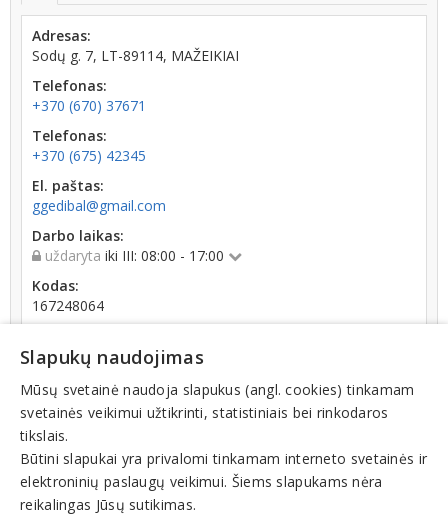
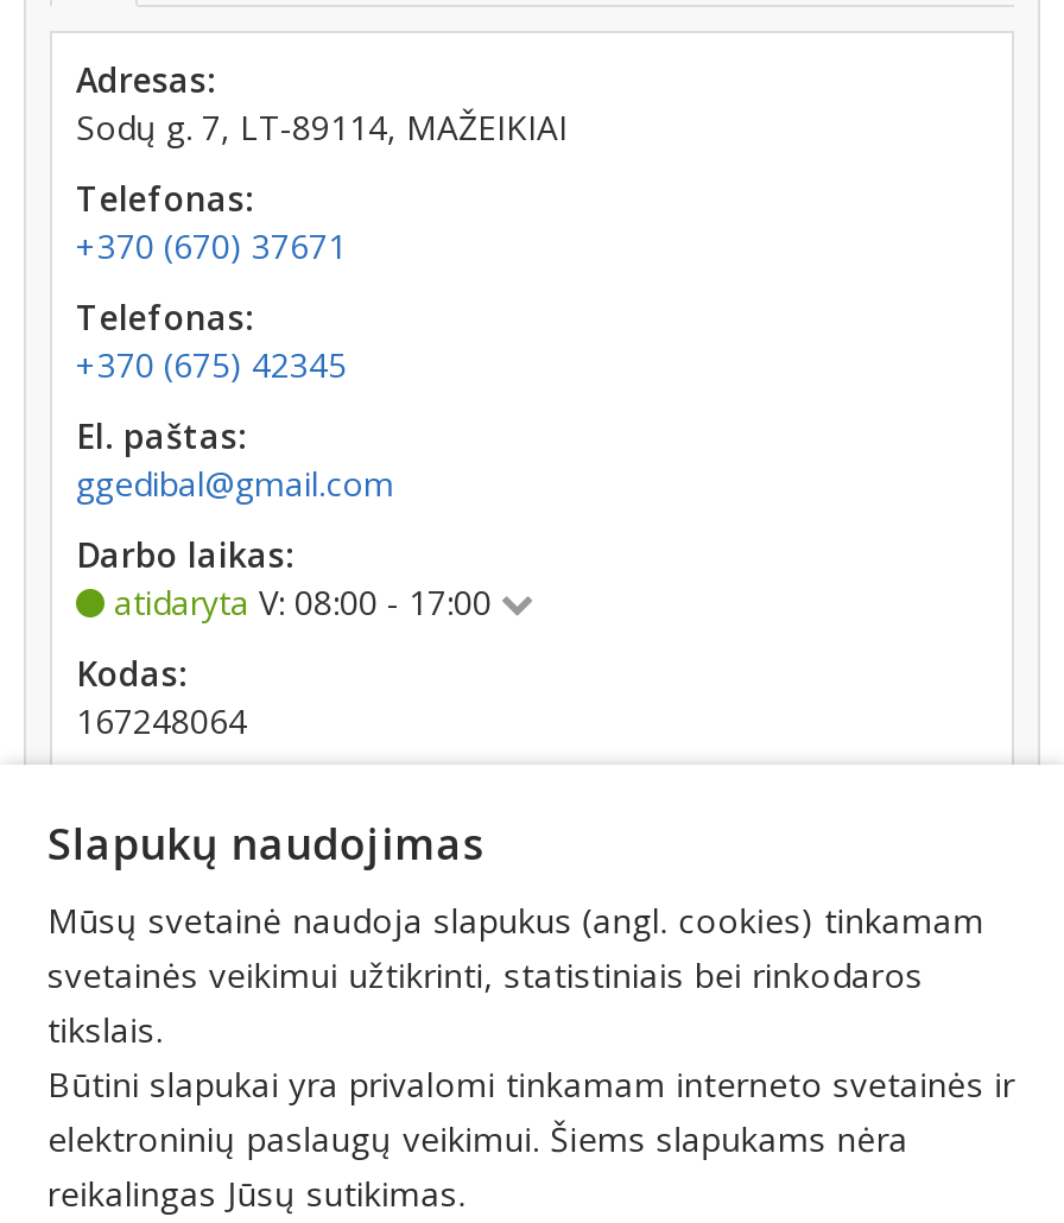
- uždaryta iki III: 08:00 - 17:00
+ atidaryta V: 08:00 - 17:00
